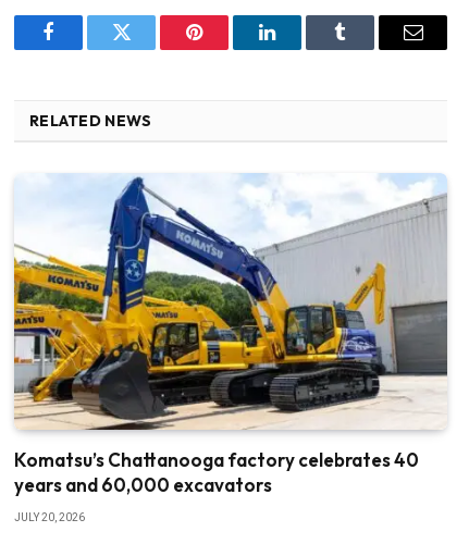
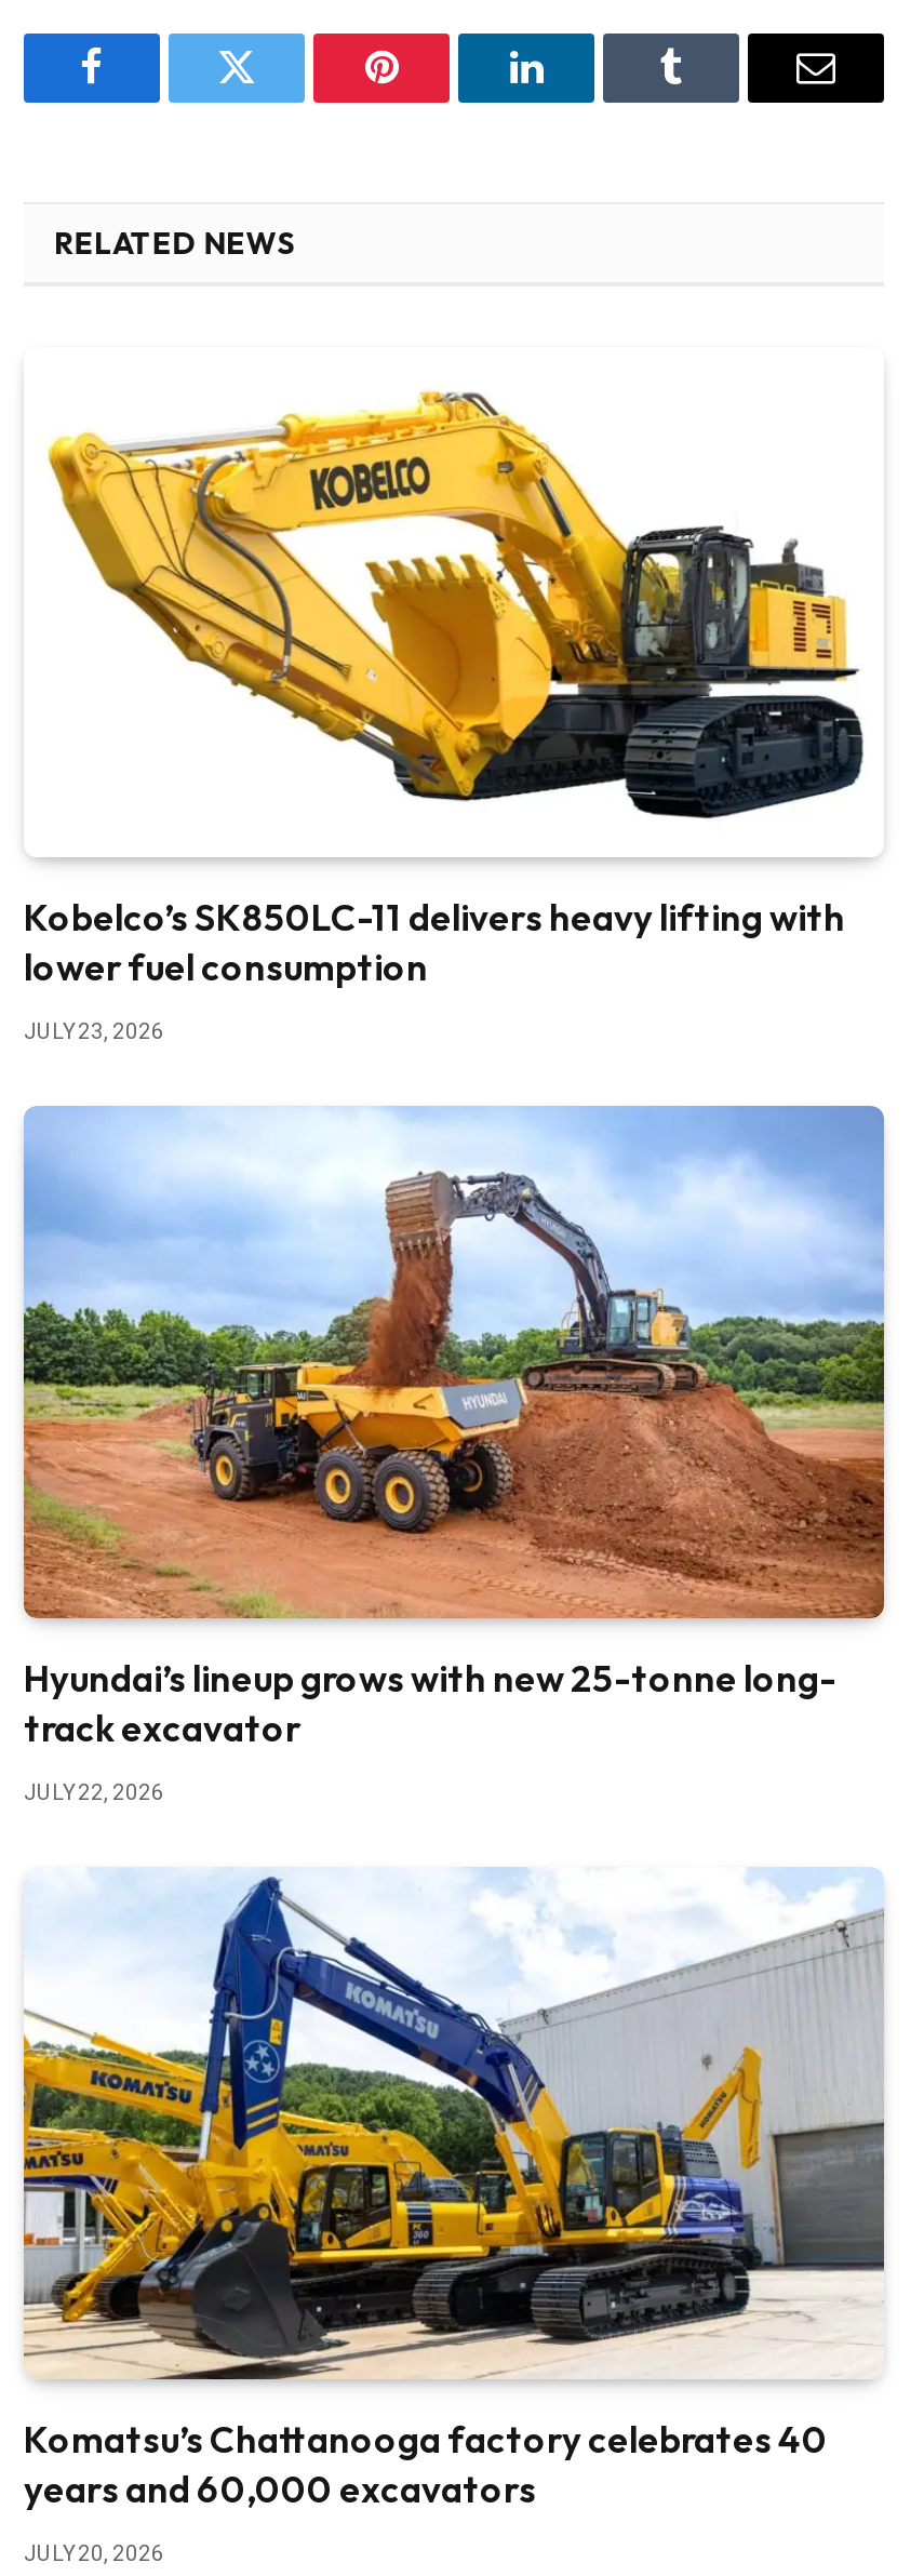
+ [image]
+ Hyundai’s lineup grows with new 25-tonne long-
+ track excavator
+ JULY 22, 2026

+ [image]
+ Kobelco’s SK850LC-11 delivers heavy lifting with
+ lower fuel consumption
+ JULY 23, 2026
